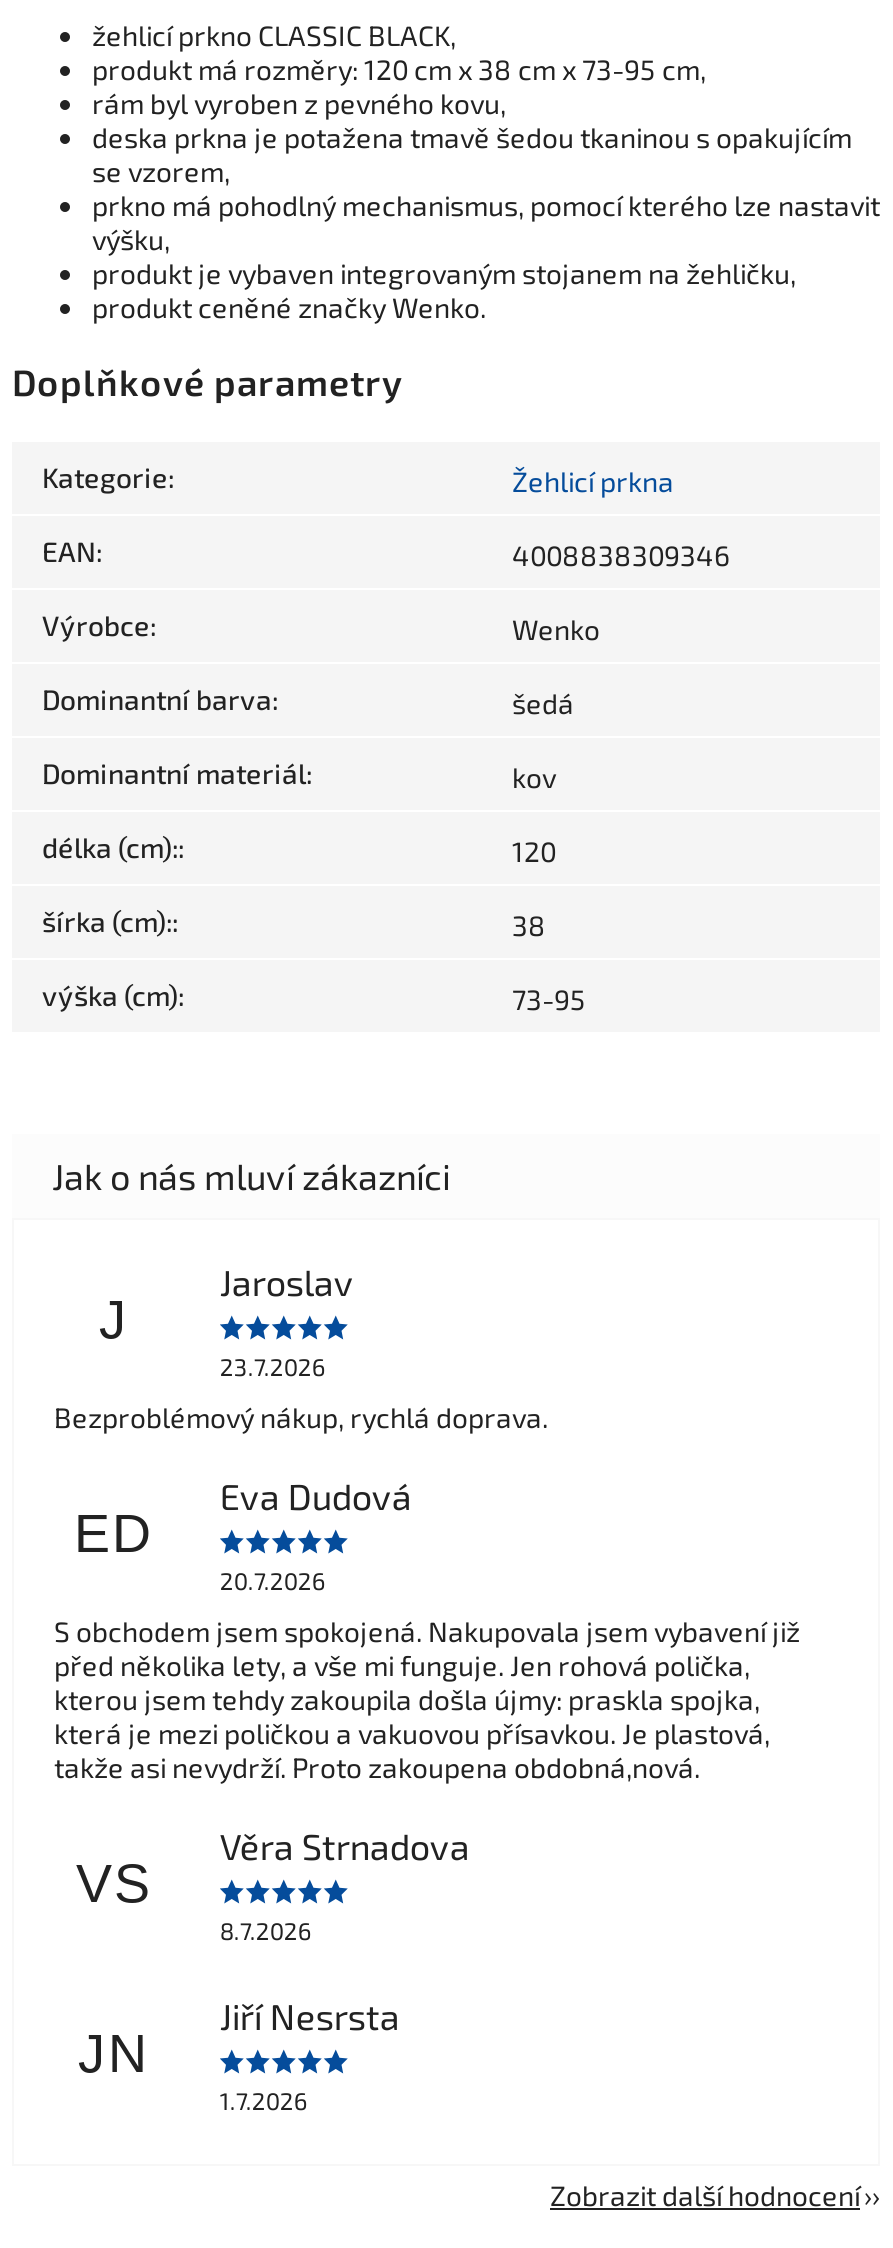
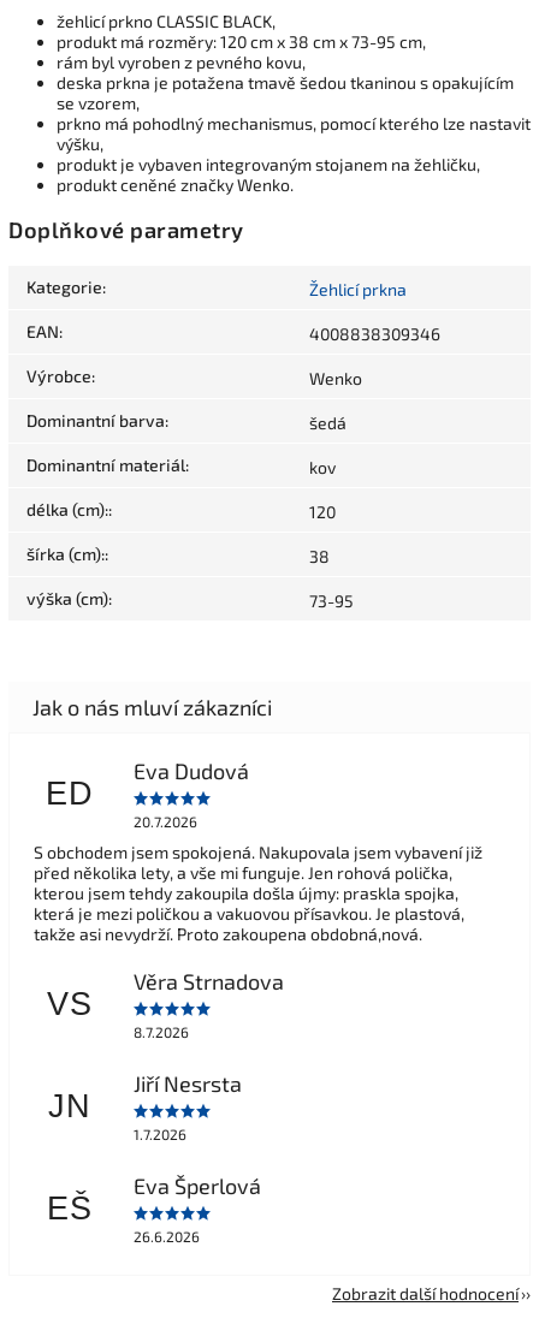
- Jaroslav
- 23.7.2026
- Bezproblémový nákup, rychlá doprava.

- J

moved up: ED | Eva Dudová | 20.7.2026 | ... | Jiří Nesrsta | 1.7.2026

+ EŠ

+ Eva Šperlová
+ 26.6.2026
